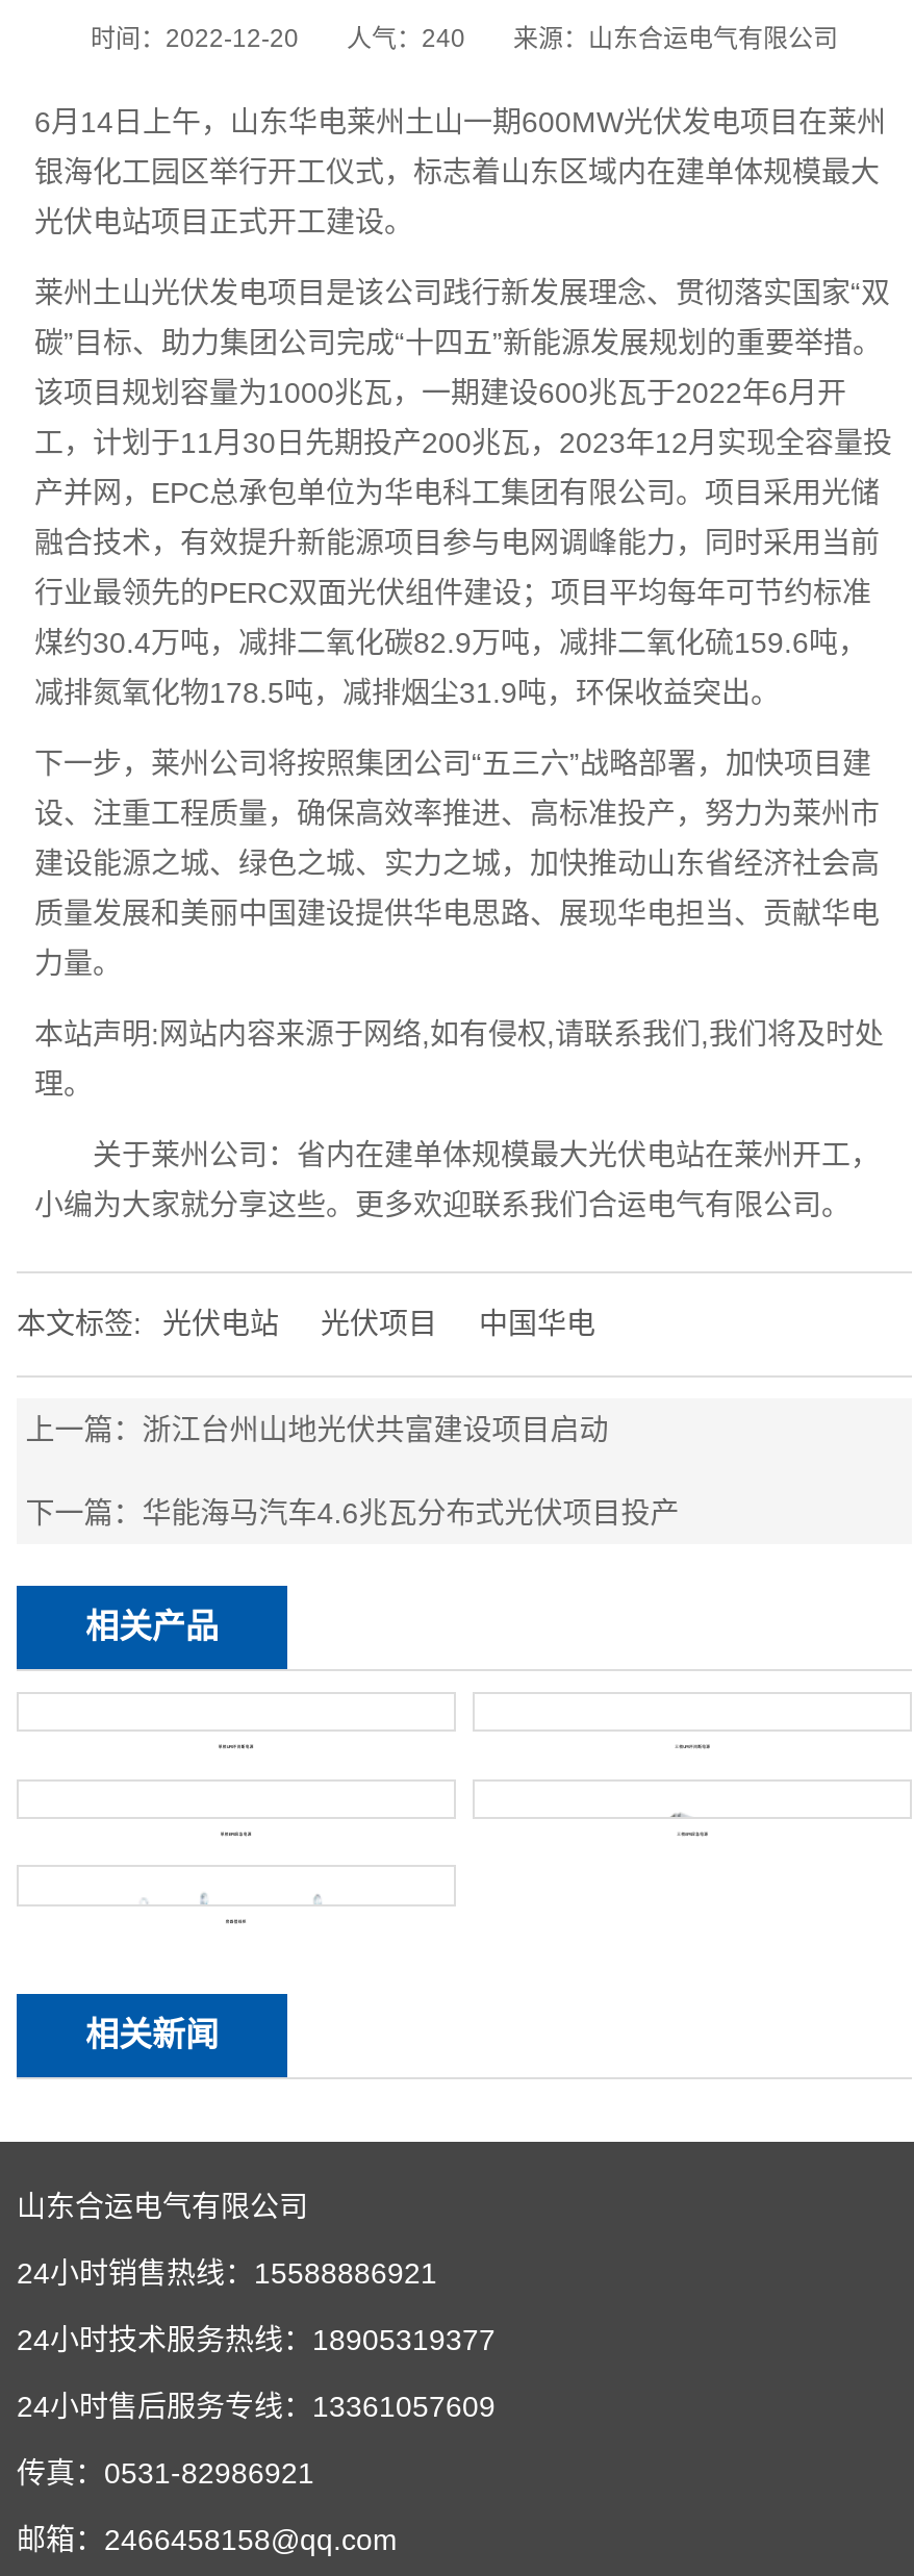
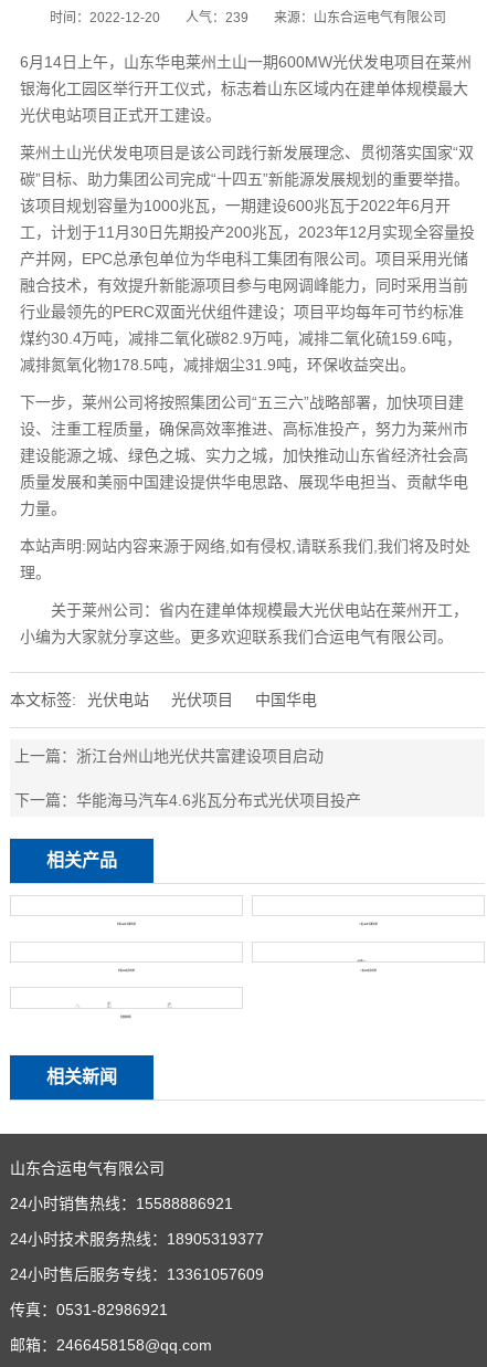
- 时间：2022-12-20 人气：240 来源：山东合运电气有限公司
+ 时间：2022-12-20 人气：239 来源：山东合运电气有限公司
